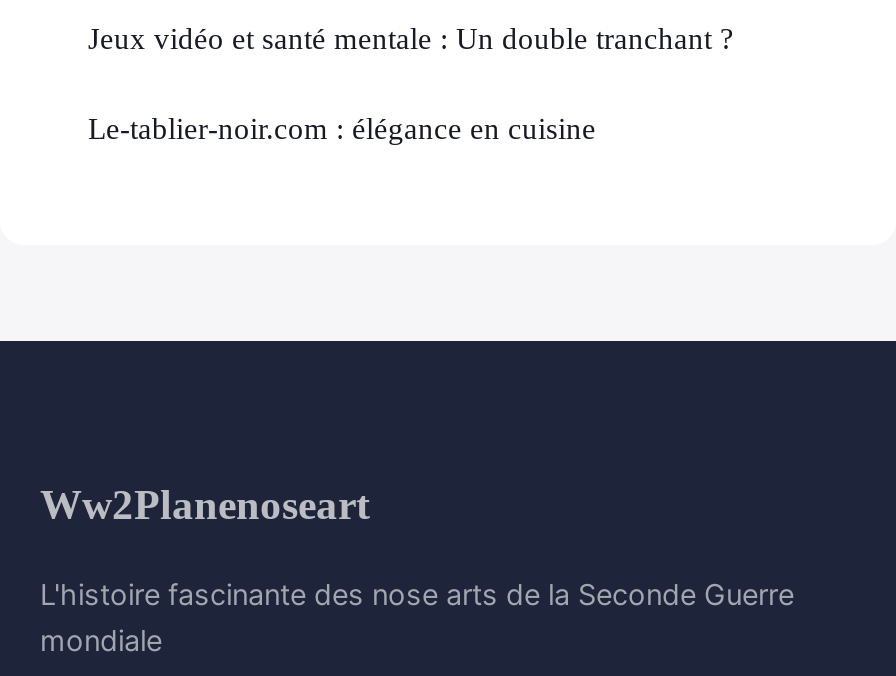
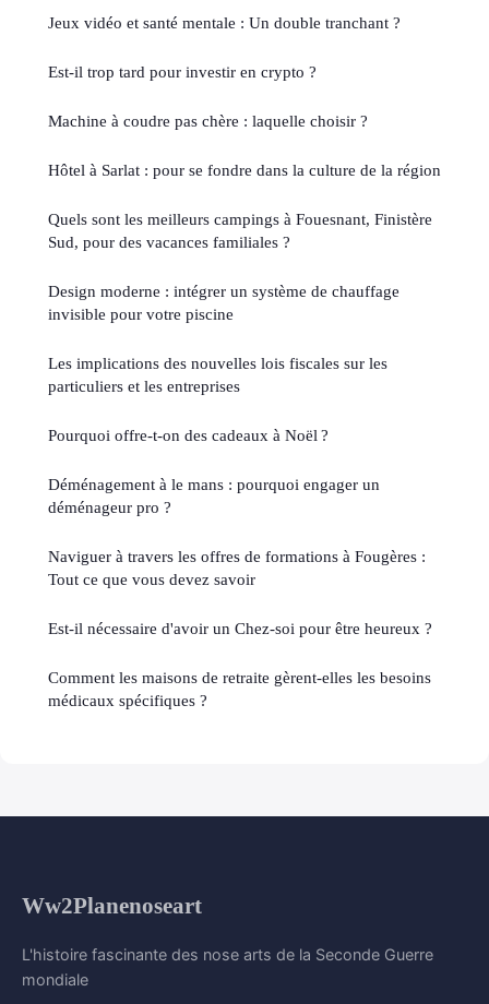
- Le-tablier-noir.com : élégance en cuisine
+ Est-il trop tard pour investir en crypto ?
+ Machine à coudre pas chère : laquelle choisir ?
+ Hôtel à Sarlat : pour se fondre dans la culture de la région
+ Quels sont les meilleurs campings à Fouesnant, Finistère
+ Sud, pour des vacances familiales ?
+ Design moderne : intégrer un système de chauffage
+ invisible pour votre piscine
+ Les implications des nouvelles lois fiscales sur les
+ particuliers et les entreprises
+ Pourquoi offre-t-on des cadeaux à Noël ?
+ Déménagement à le mans : pourquoi engager un
+ déménageur pro ?
+ Naviguer à travers les offres de formations à Fougères :
+ Tout ce que vous devez savoir
+ Est-il nécessaire d'avoir un Chez-soi pour être heureux ?
+ Comment les maisons de retraite gèrent-elles les besoins
+ médicaux spécifiques ?
